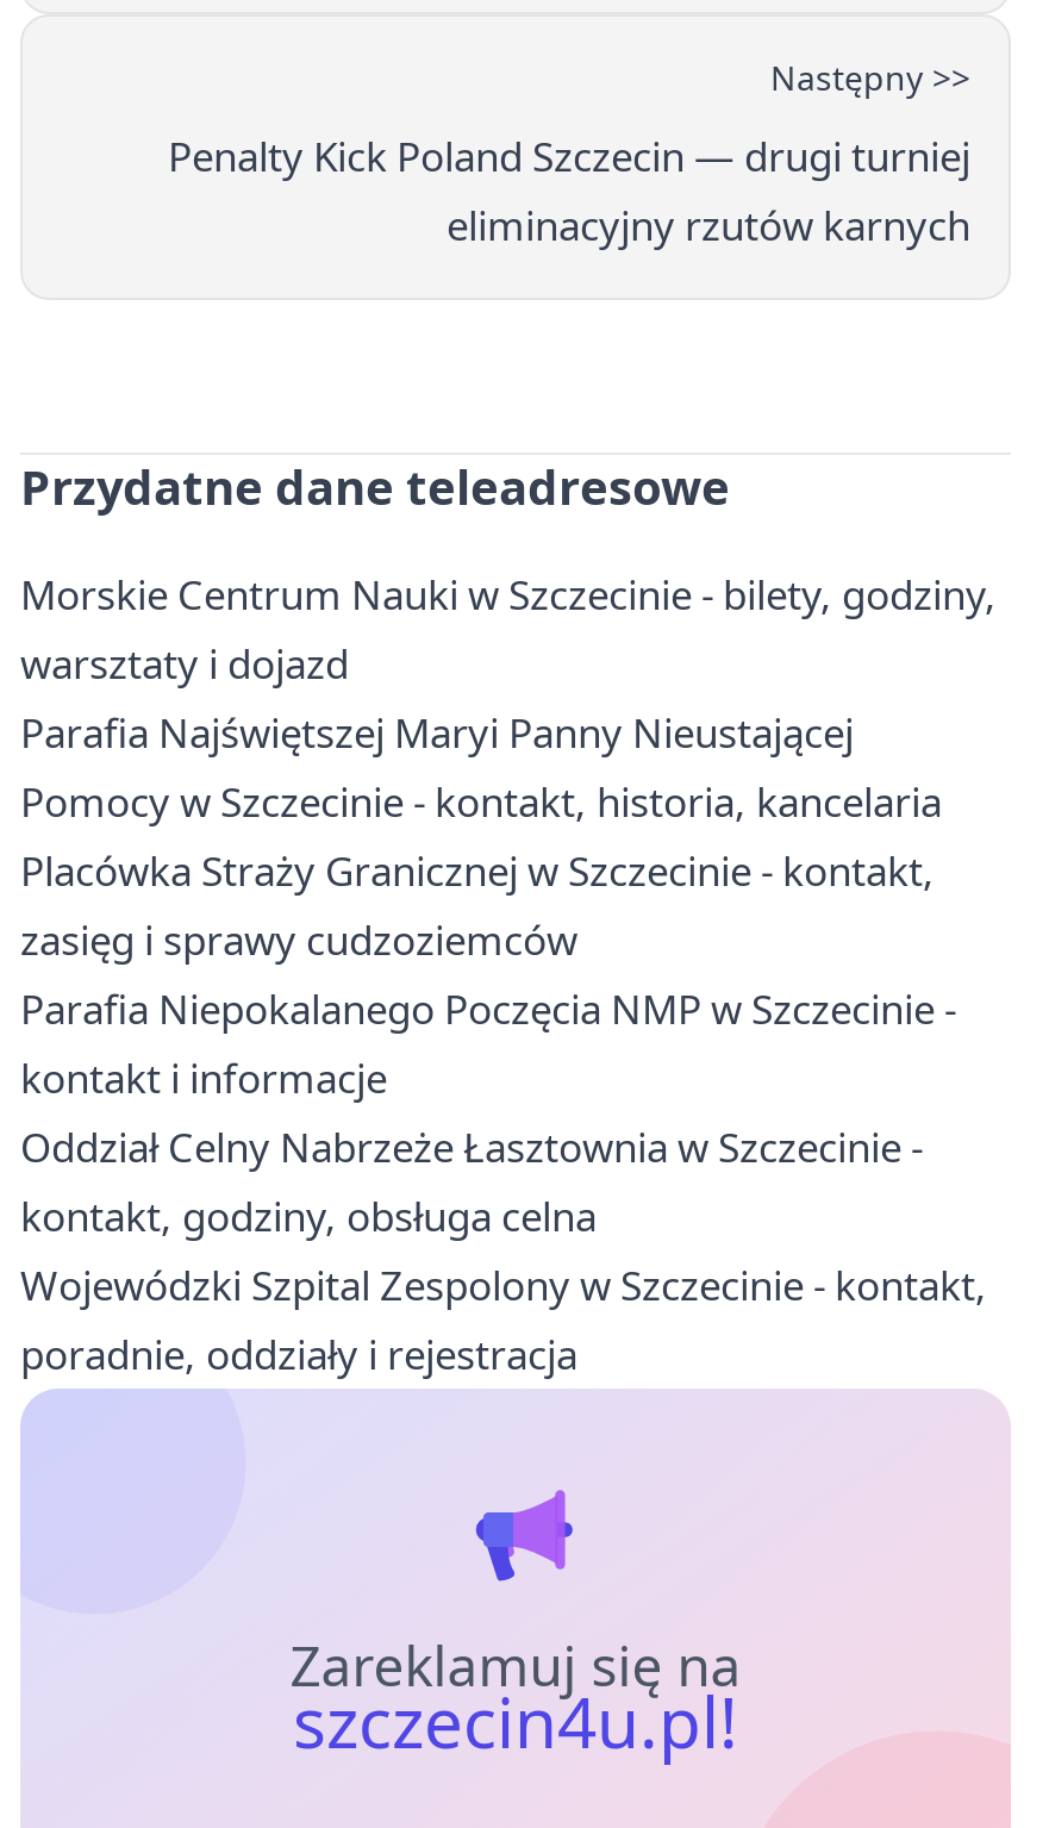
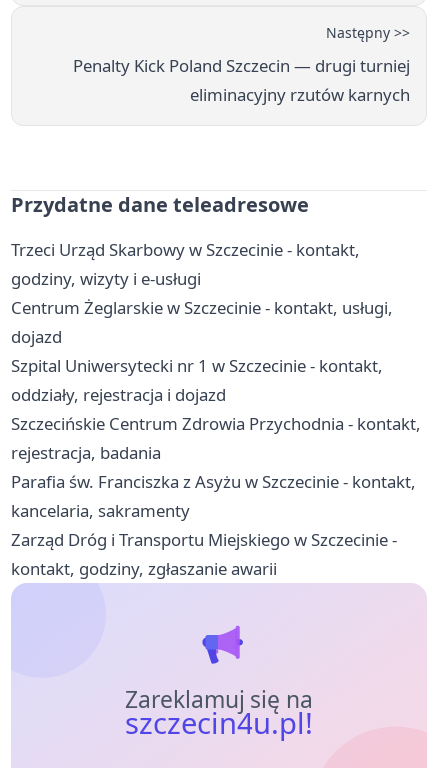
- Morskie Centrum Nauki w Szczecinie - bilety, godziny,
- warsztaty i dojazd
- Parafia Najświętszej Maryi Panny Nieustającej
- Pomocy w Szczecinie - kontakt, historia, kancelaria
- Placówka Straży Granicznej w Szczecinie - kontakt,
- zasięg i sprawy cudzoziemców
- Parafia Niepokalanego Poczęcia NMP w Szczecinie -
- kontakt i informacje
- Oddział Celny Nabrzeże Łasztownia w Szczecinie -
- kontakt, godziny, obsługa celna
- Wojewódzki Szpital Zespolony w Szczecinie - kontakt,
- poradnie, oddziały i rejestracja
+ Trzeci Urząd Skarbowy w Szczecinie - kontakt,
+ godziny, wizyty i e-usługi
+ Centrum Żeglarskie w Szczecinie - kontakt, usługi,
+ dojazd
+ Szpital Uniwersytecki nr 1 w Szczecinie - kontakt,
+ oddziały, rejestracja i dojazd
+ Szczecińskie Centrum Zdrowia Przychodnia - kontakt,
+ rejestracja, badania
+ Parafia św. Franciszka z Asyżu w Szczecinie - kontakt,
+ kancelaria, sakramenty
+ Zarząd Dróg i Transportu Miejskiego w Szczecinie -
+ kontakt, godziny, zgłaszanie awarii
